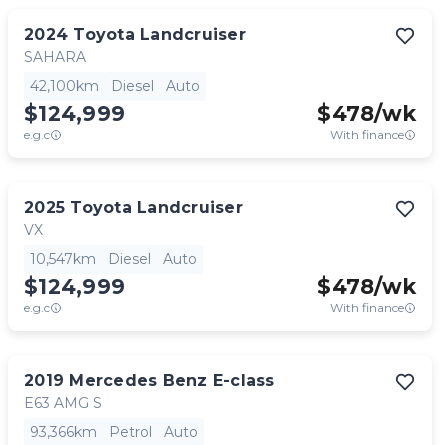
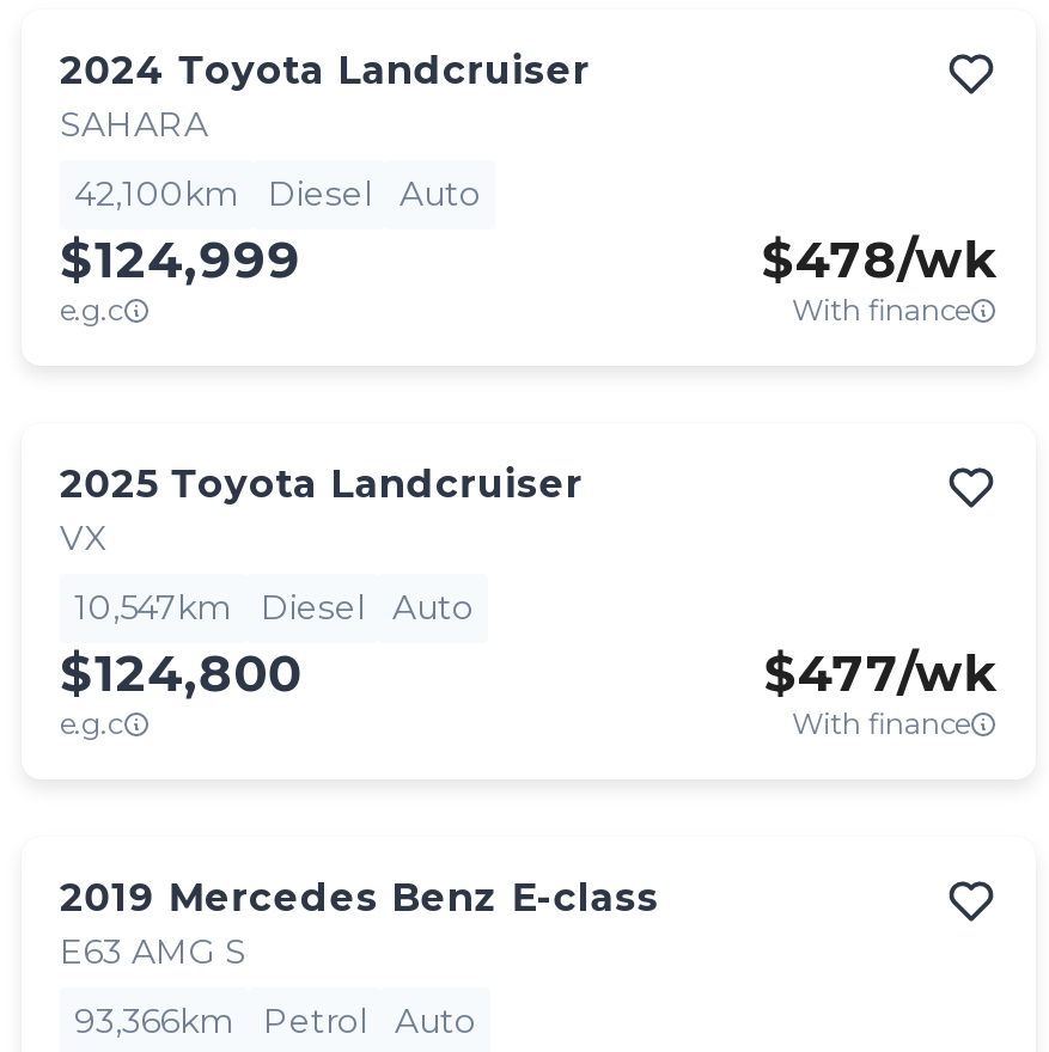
- $124,999
+ $124,800

- $478/wk
+ $477/wk
